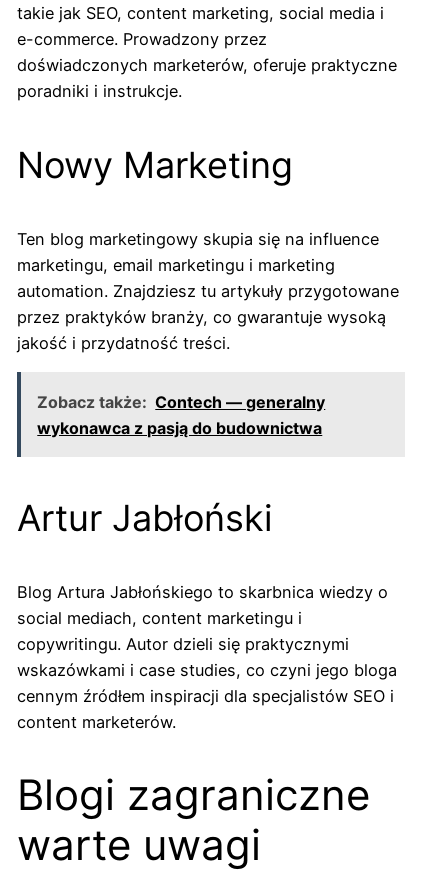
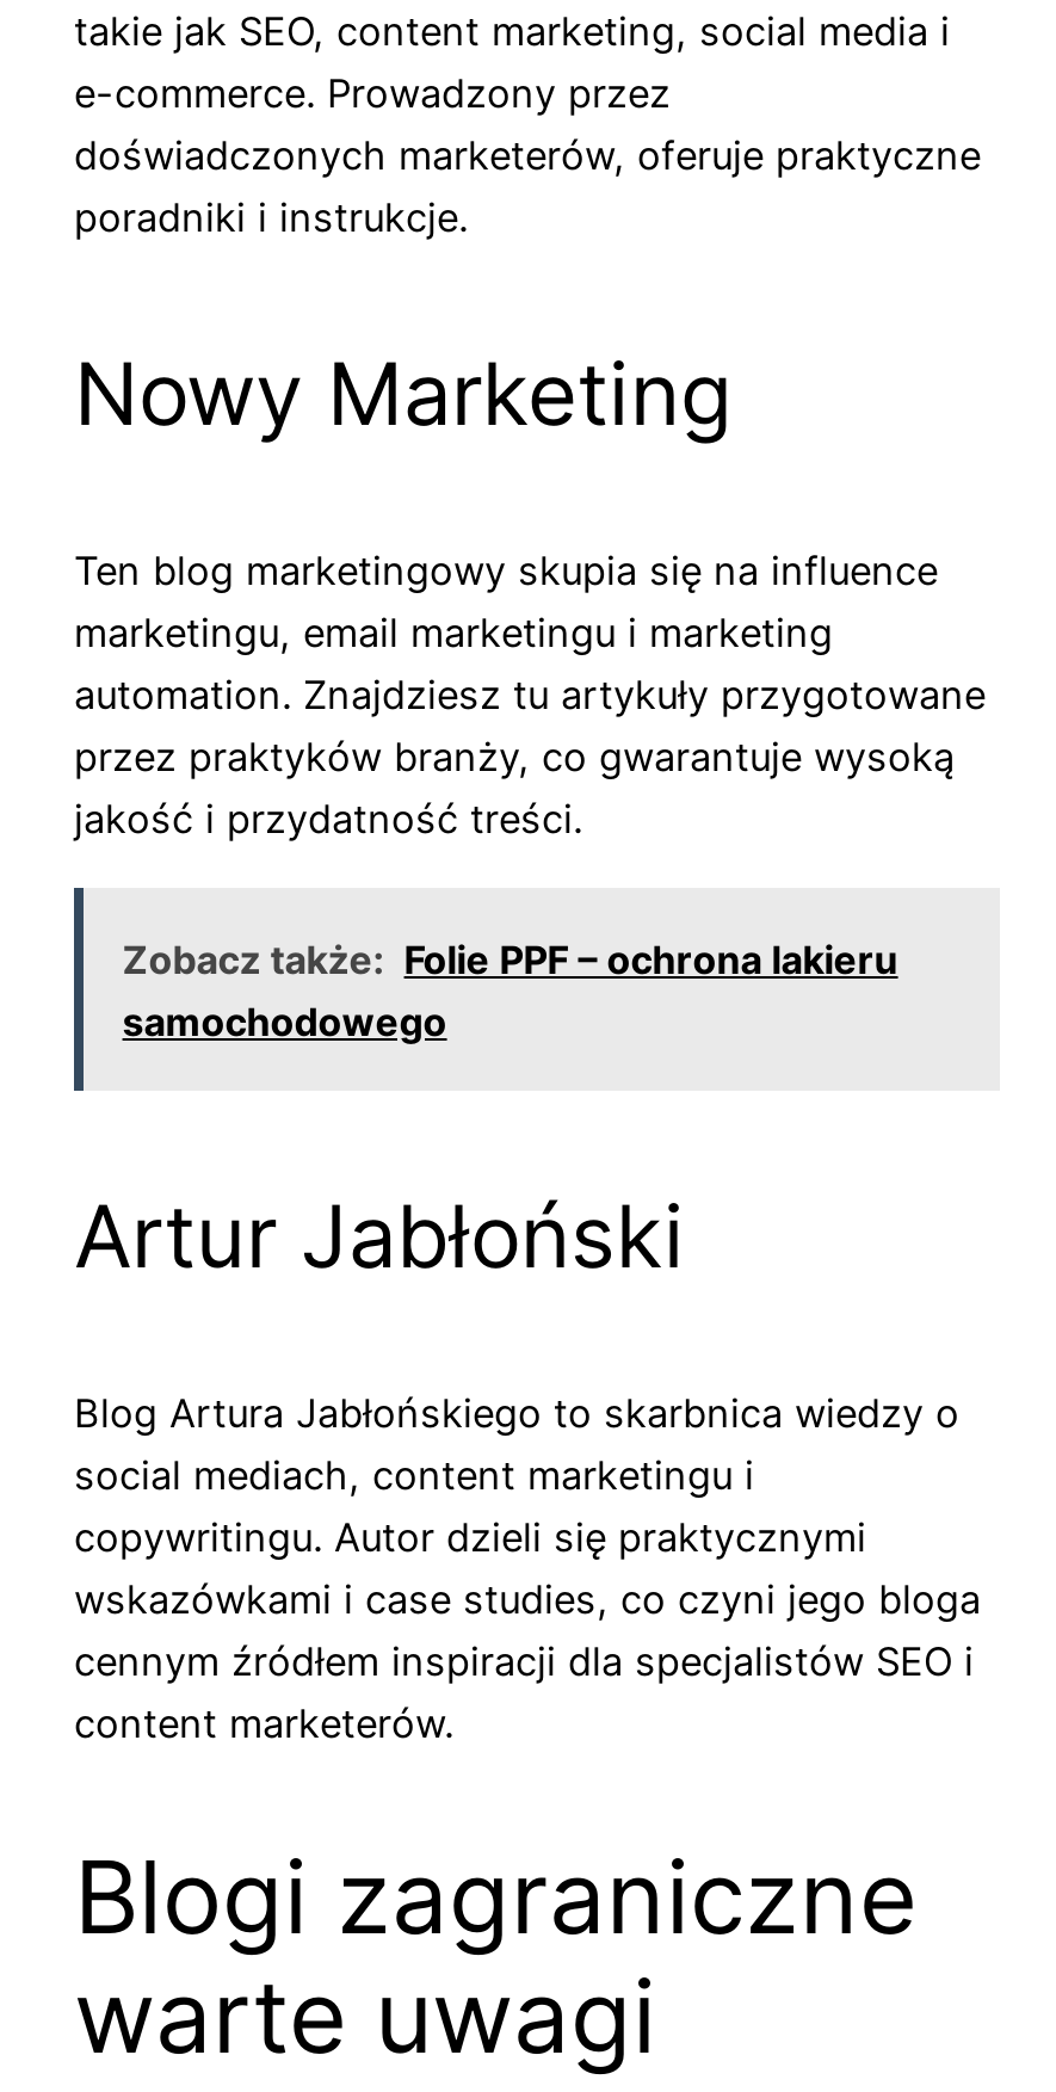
- Zobacz także: Contech — generalny
- wykonawca z pasją do budownictwa
+ Zobacz także: Folie PPF – ochrona lakieru
+ samochodowego
